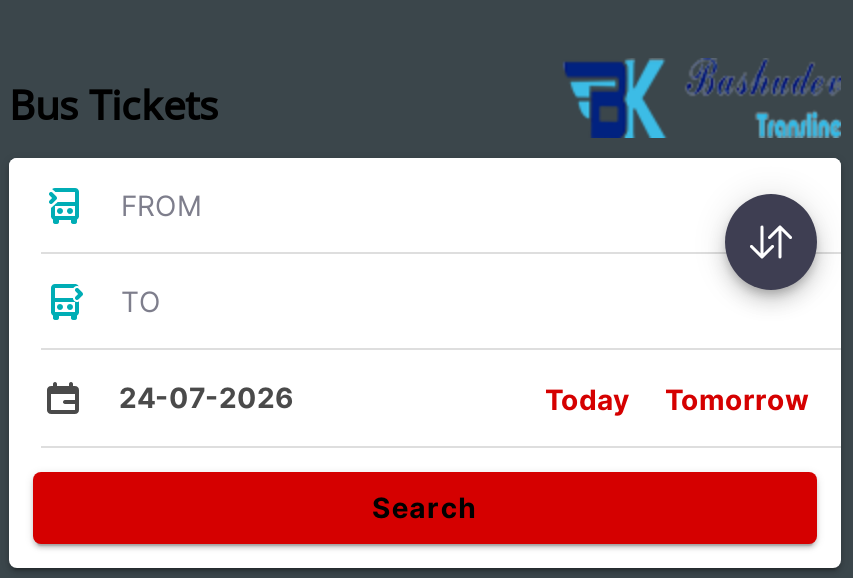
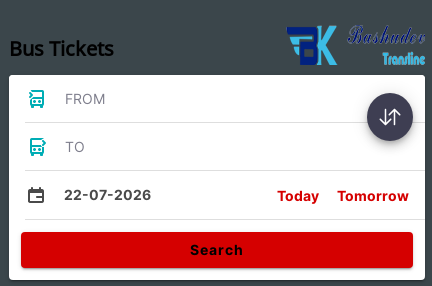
- 24-07-2026
+ 22-07-2026
